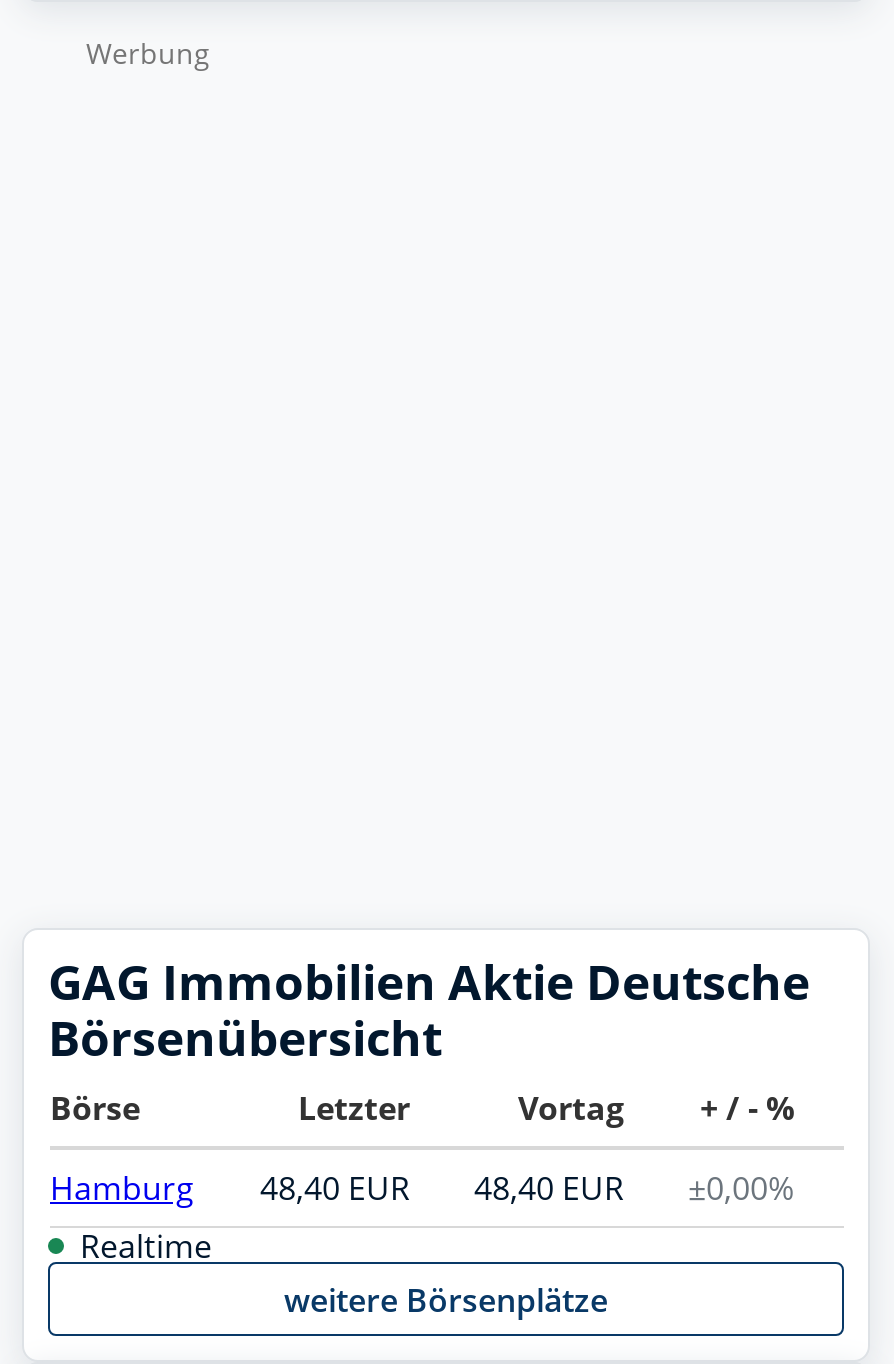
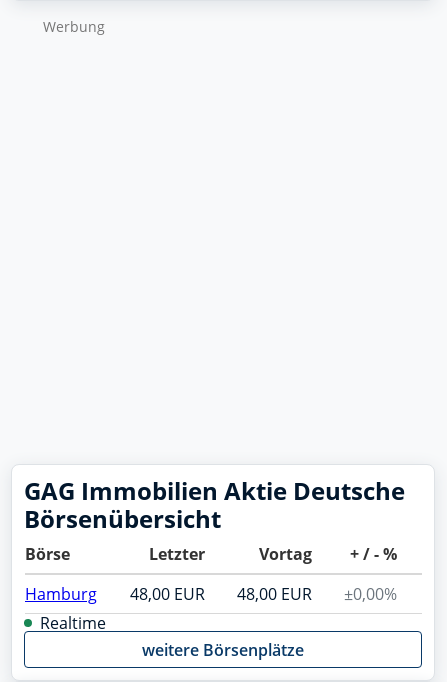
- 48,40 EUR
+ 48,00 EUR

- 48,40 EUR
+ 48,00 EUR
